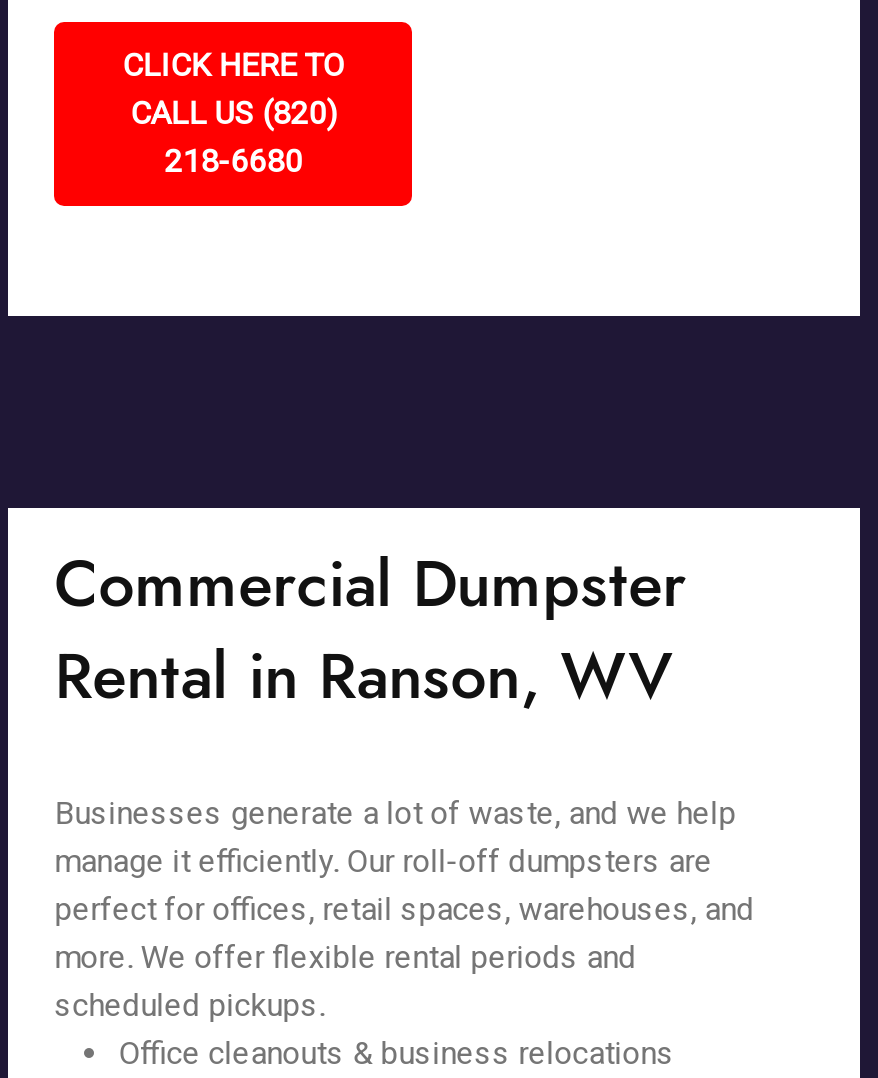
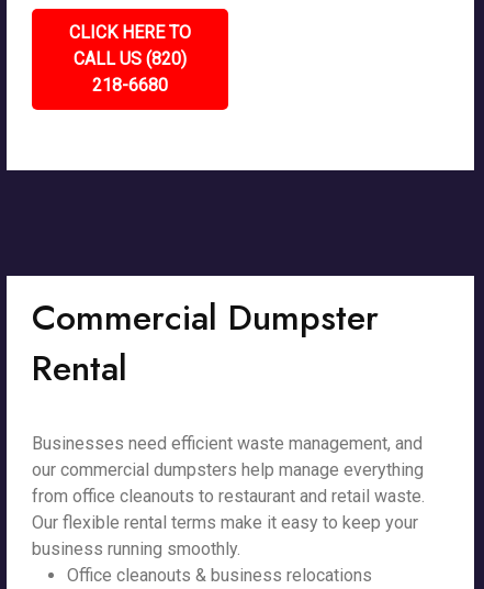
- Rental in Ranson, WV
+ Rental

- Businesses generate a lot of waste, and we help
- manage it efficiently. Our roll-off dumpsters are
- perfect for offices, retail spaces, warehouses, and
- more. We offer flexible rental periods and
- scheduled pickups.
+ Businesses need efficient waste management, and
+ our commercial dumpsters help manage everything
+ from office cleanouts to restaurant and retail waste.
+ Our flexible rental terms make it easy to keep your
+ business running smoothly.
